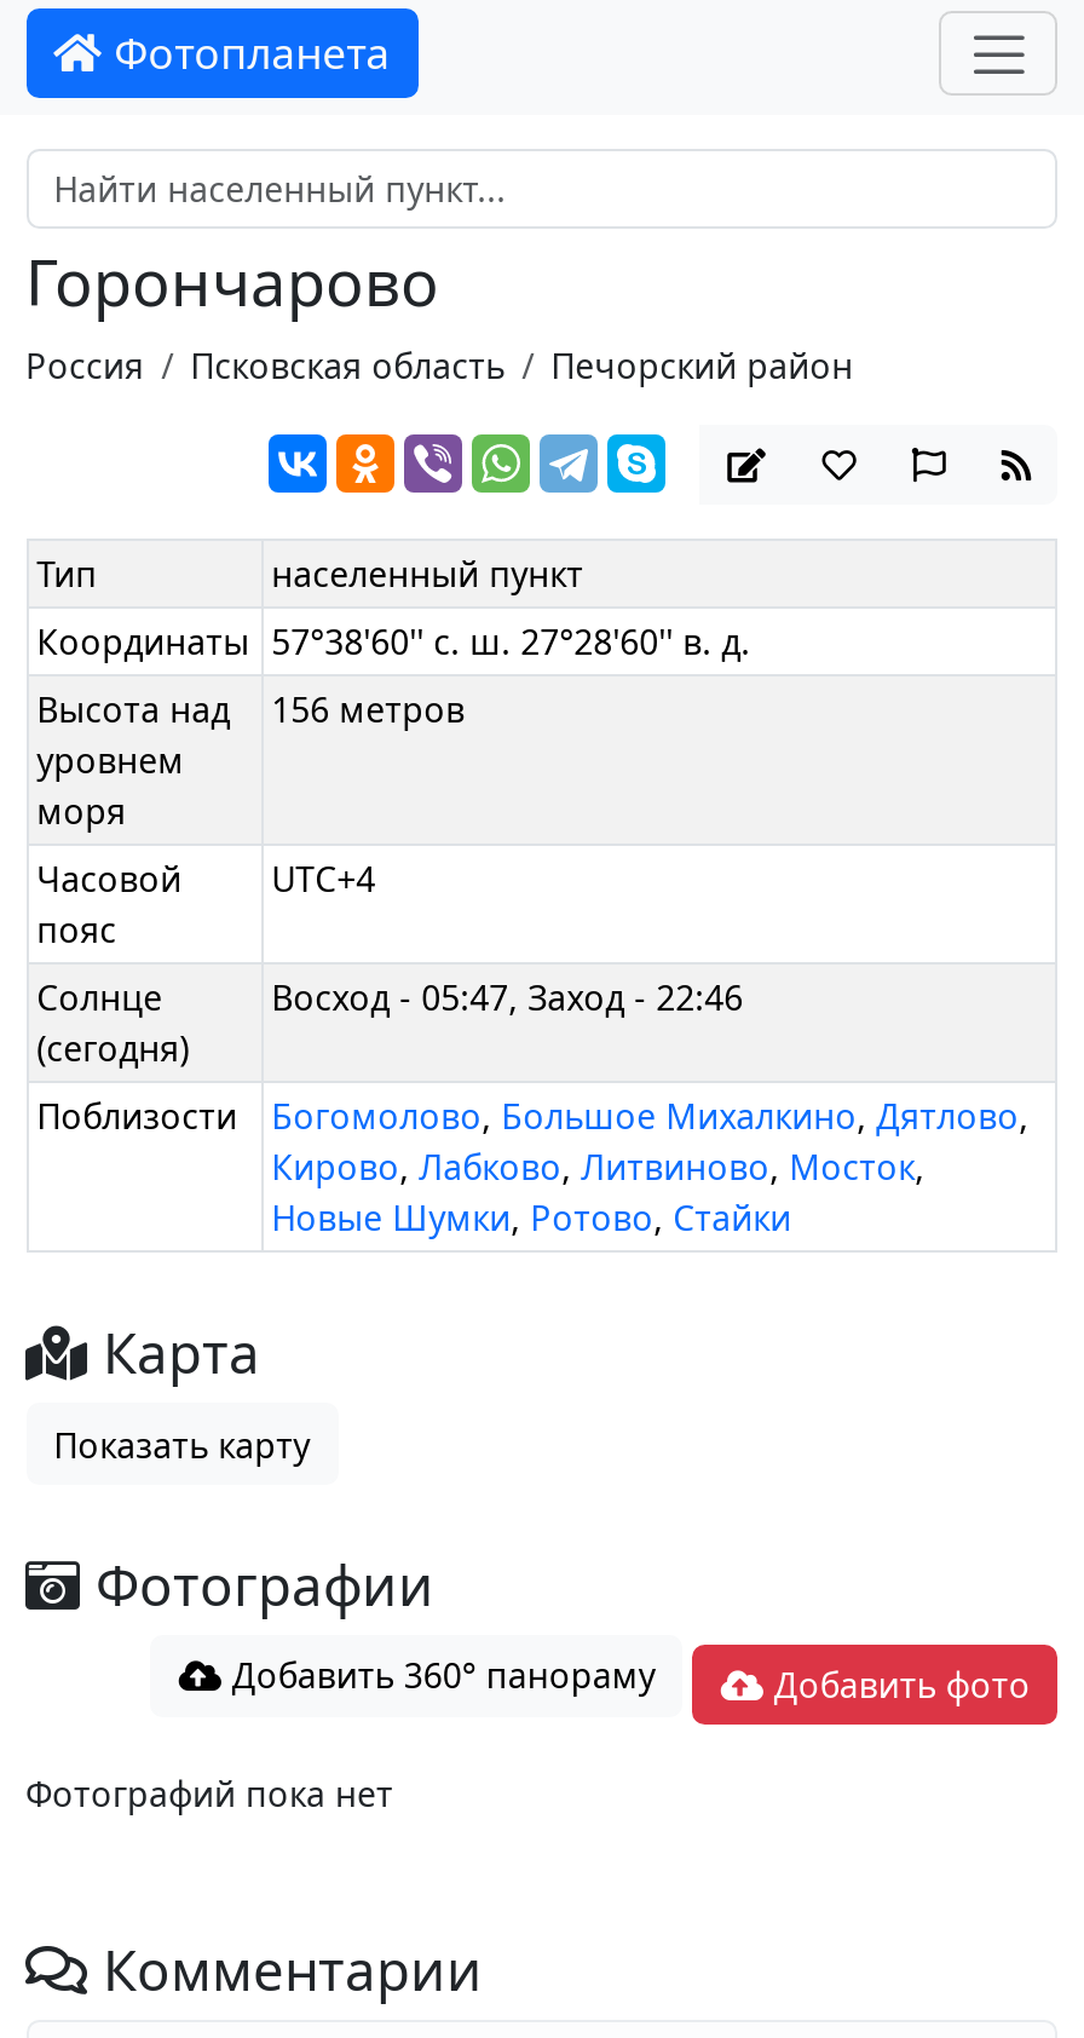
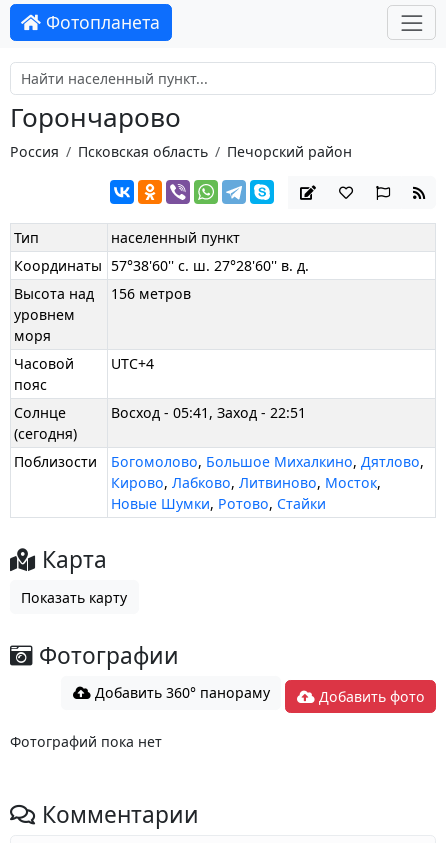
- Восход - 05:47, Заход - 22:46
+ Восход - 05:41, Заход - 22:51
